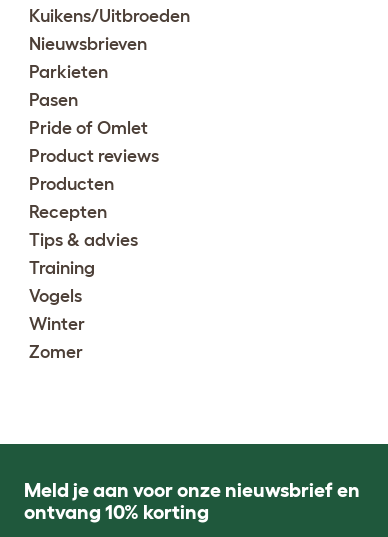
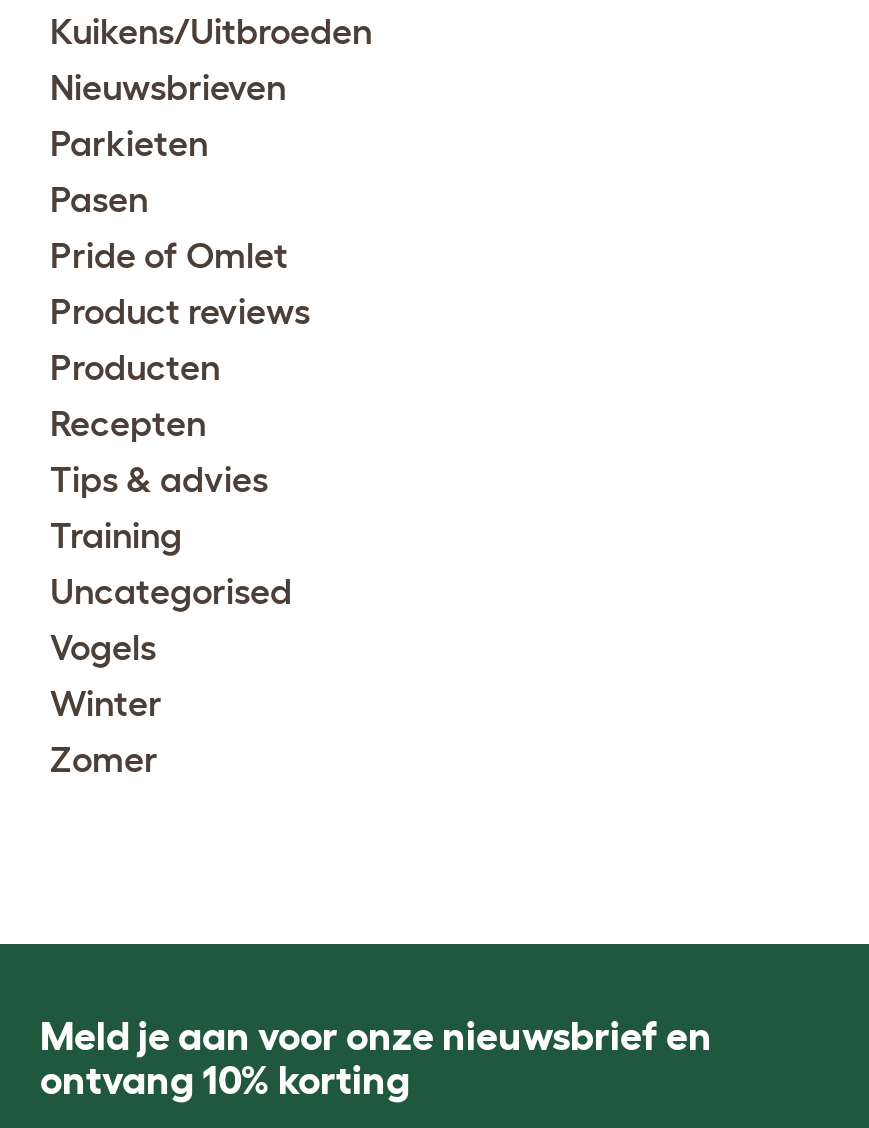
+ Uncategorised
